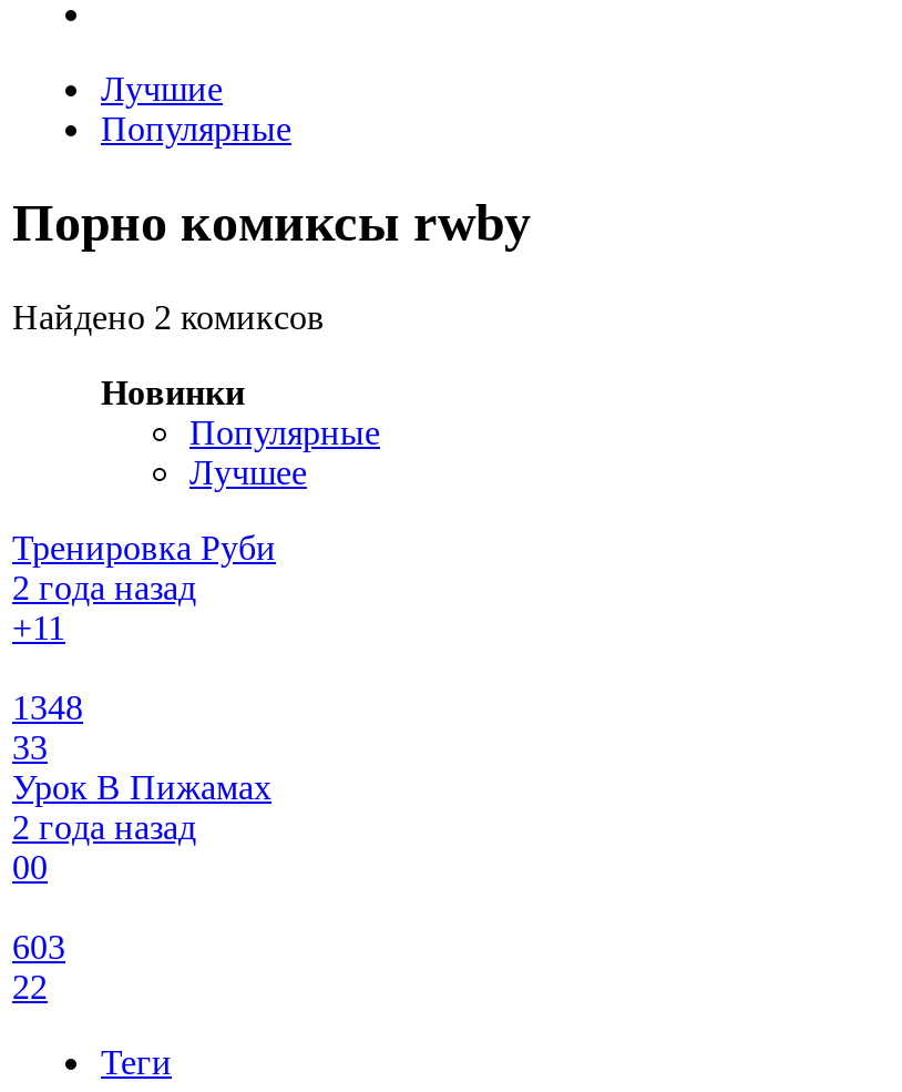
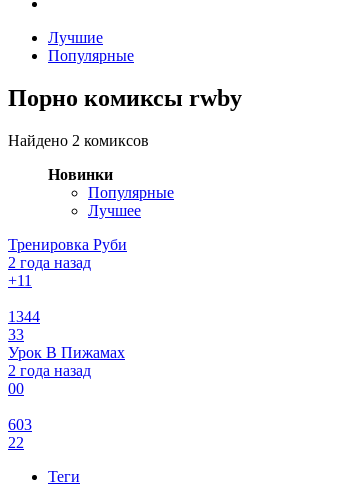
- 1348
+ 1344
